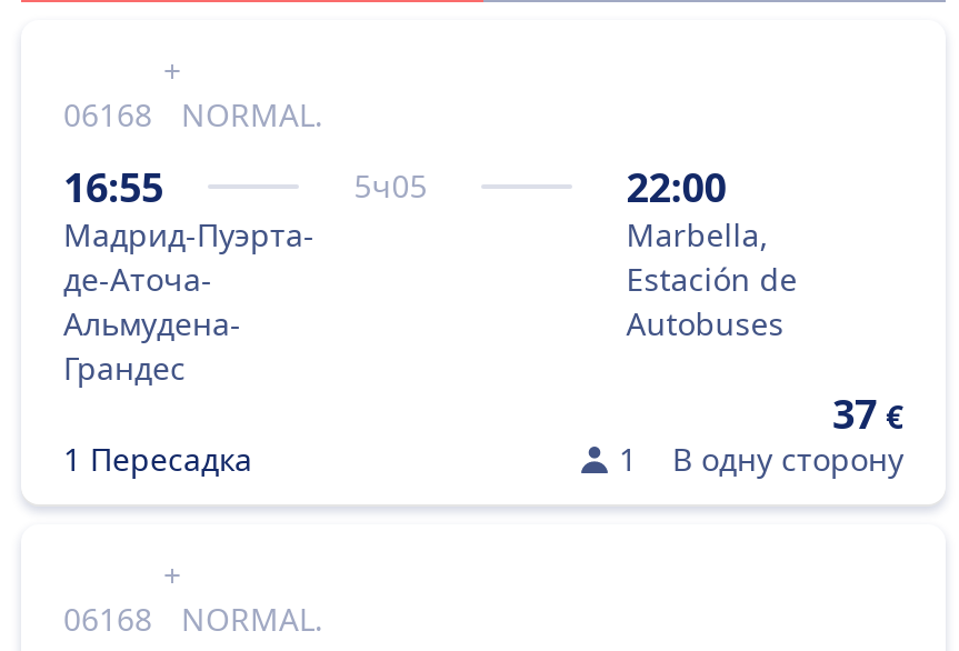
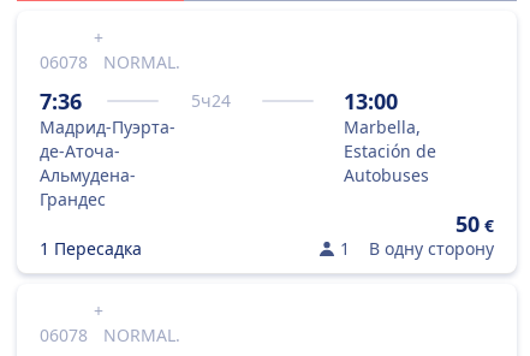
- 06168 NORMAL.
+ 06078 NORMAL.

- 16:55
+ 7:36

- 5ч05
+ 5ч24

- 22:00
+ 13:00

- 37 €
+ 50 €

- 06168 NORMAL.
+ 06078 NORMAL.
